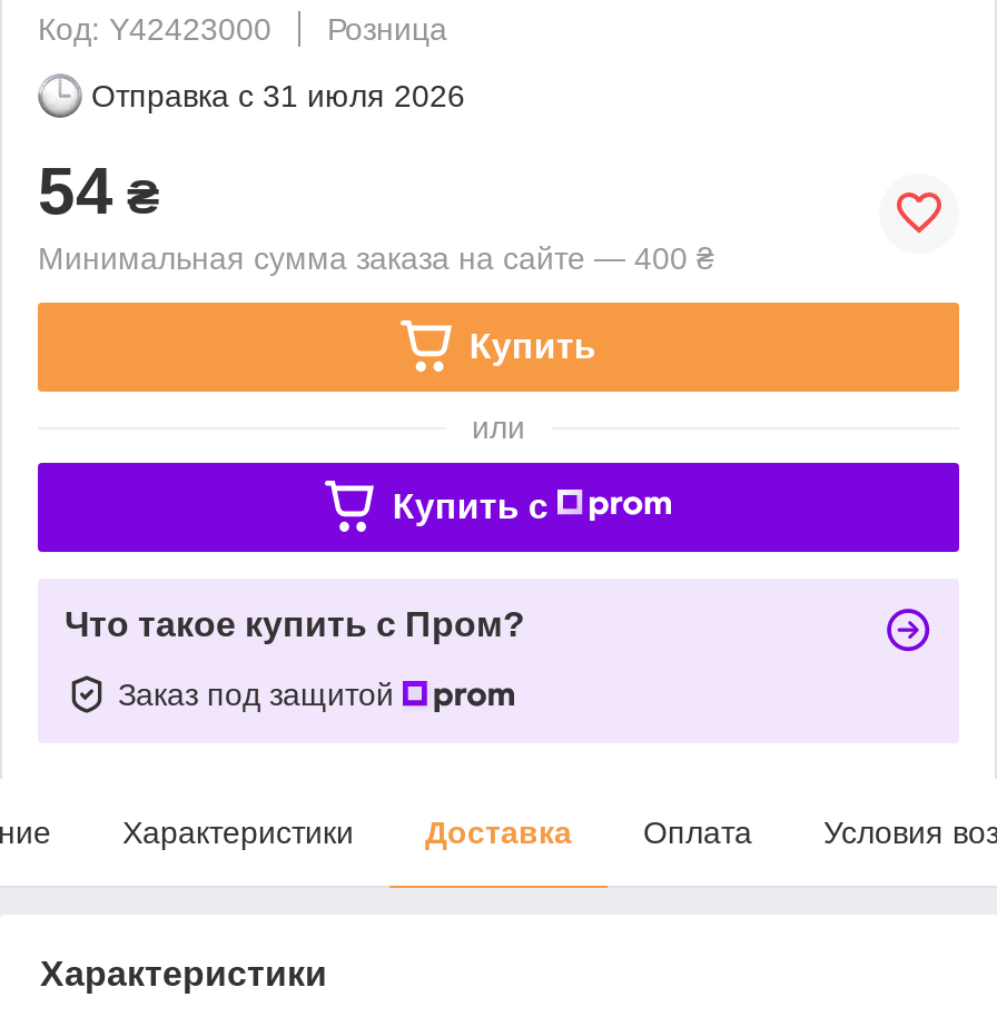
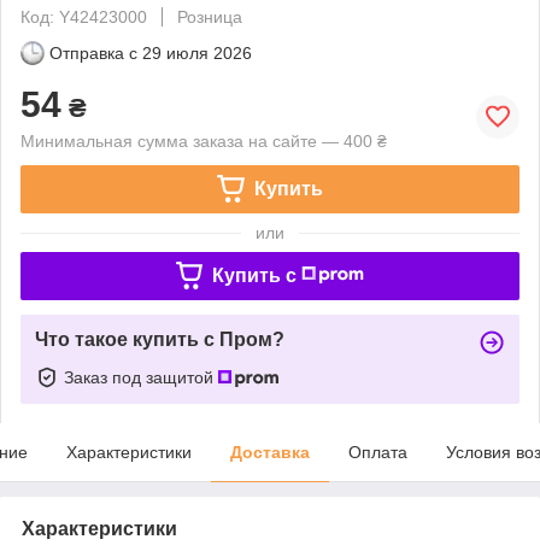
- Отправка с 31 июля 2026
+ Отправка с 29 июля 2026
